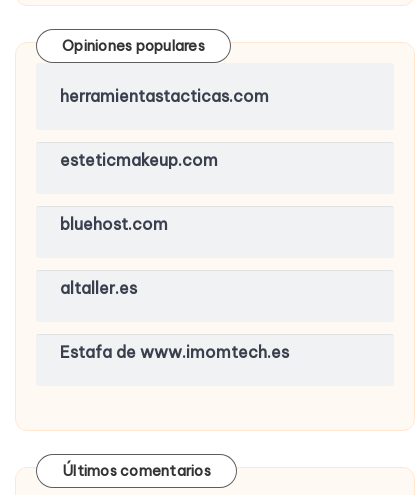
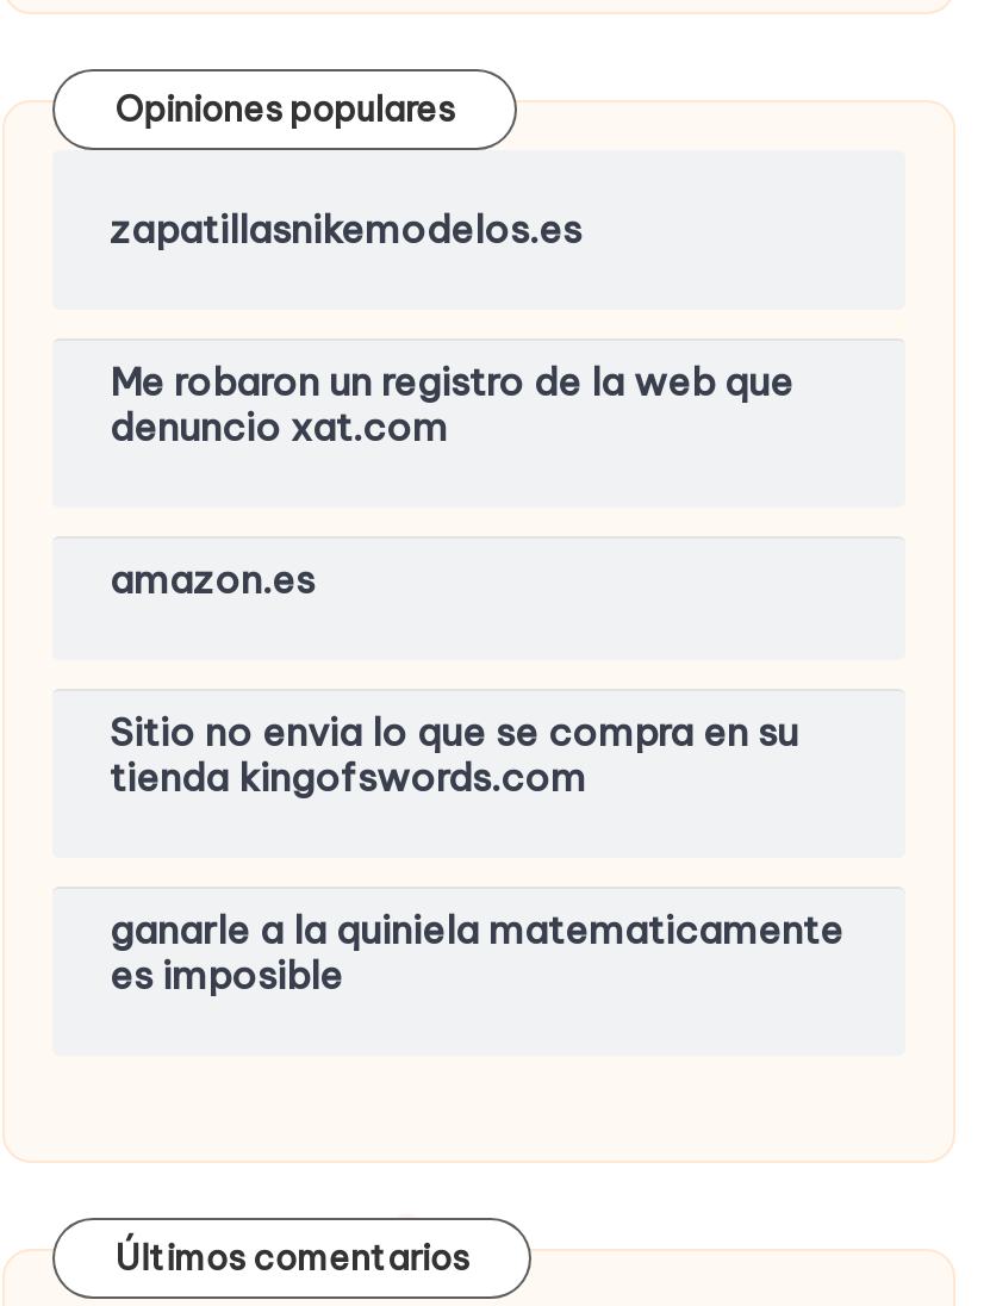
- herramientastacticas.com
+ zapatillasnikemodelos.es

- esteticmakeup.com
+ Me robaron un registro de la web que
+ denuncio xat.com

- bluehost.com
+ amazon.es

- altaller.es
+ Sitio no envia lo que se compra en su
+ tienda kingofswords.com

- Estafa de www.imomtech.es
+ ganarle a la quiniela matematicamente
+ es imposible
